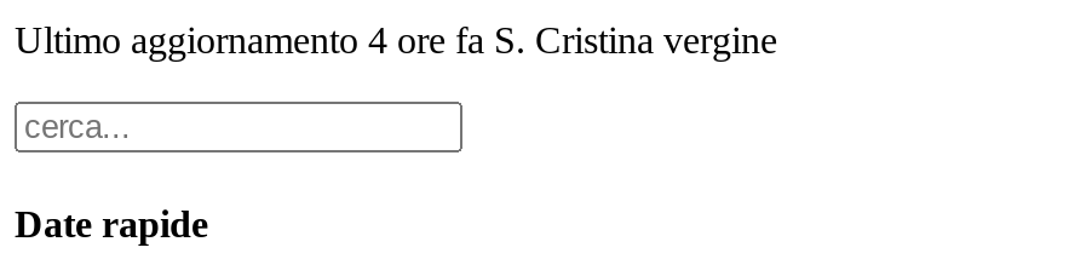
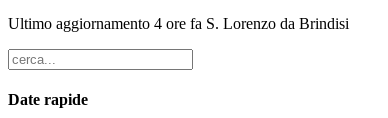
- Ultimo aggiornamento 4 ore fa S. Cristina vergine
+ Ultimo aggiornamento 4 ore fa S. Lorenzo da Brindisi
